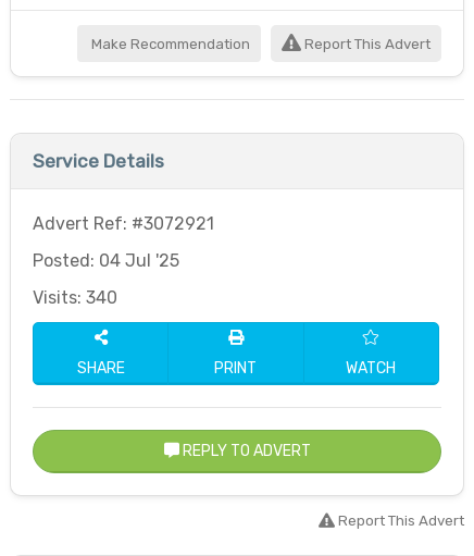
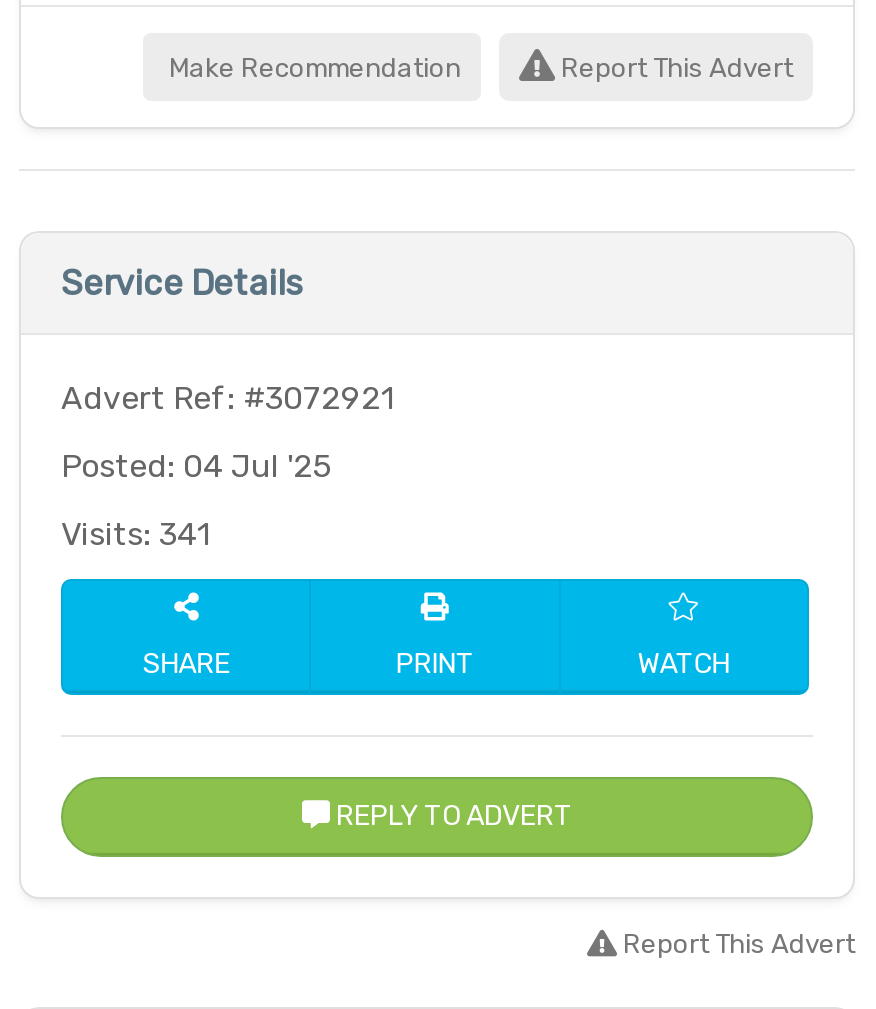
- Visits: 340
+ Visits: 341
